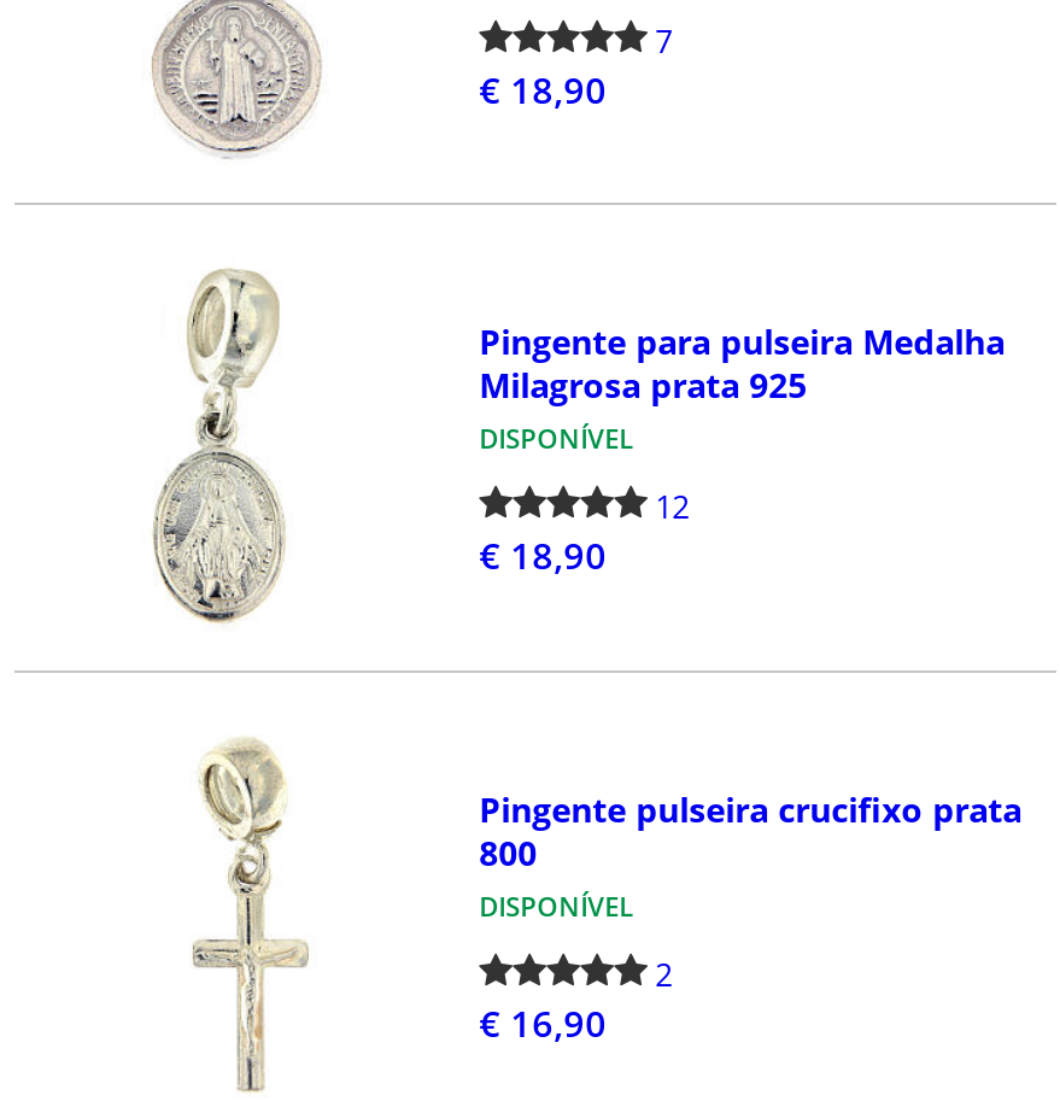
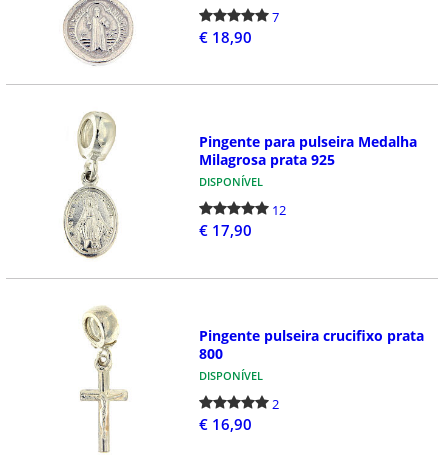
- € 18,90
+ € 17,90
